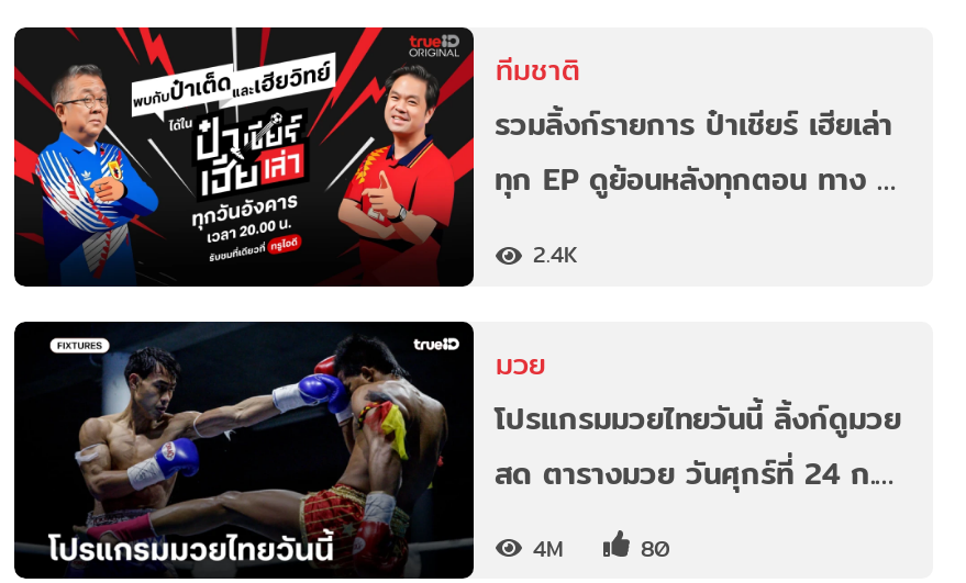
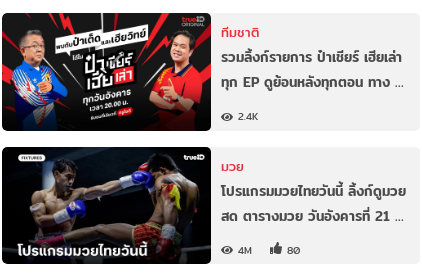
- สด ตารางมวย วันศุกร์ที่ 24 ก.…
+ สด ตารางมวย วันอังคารที่ 21 …
